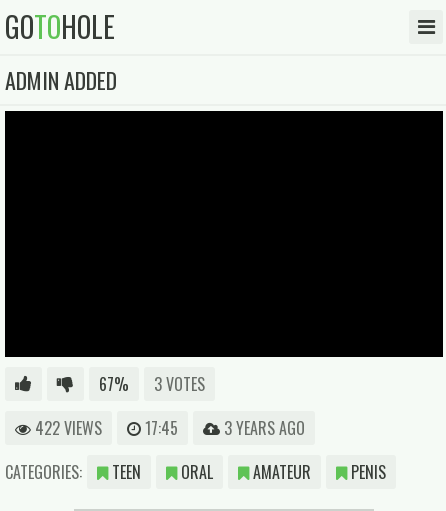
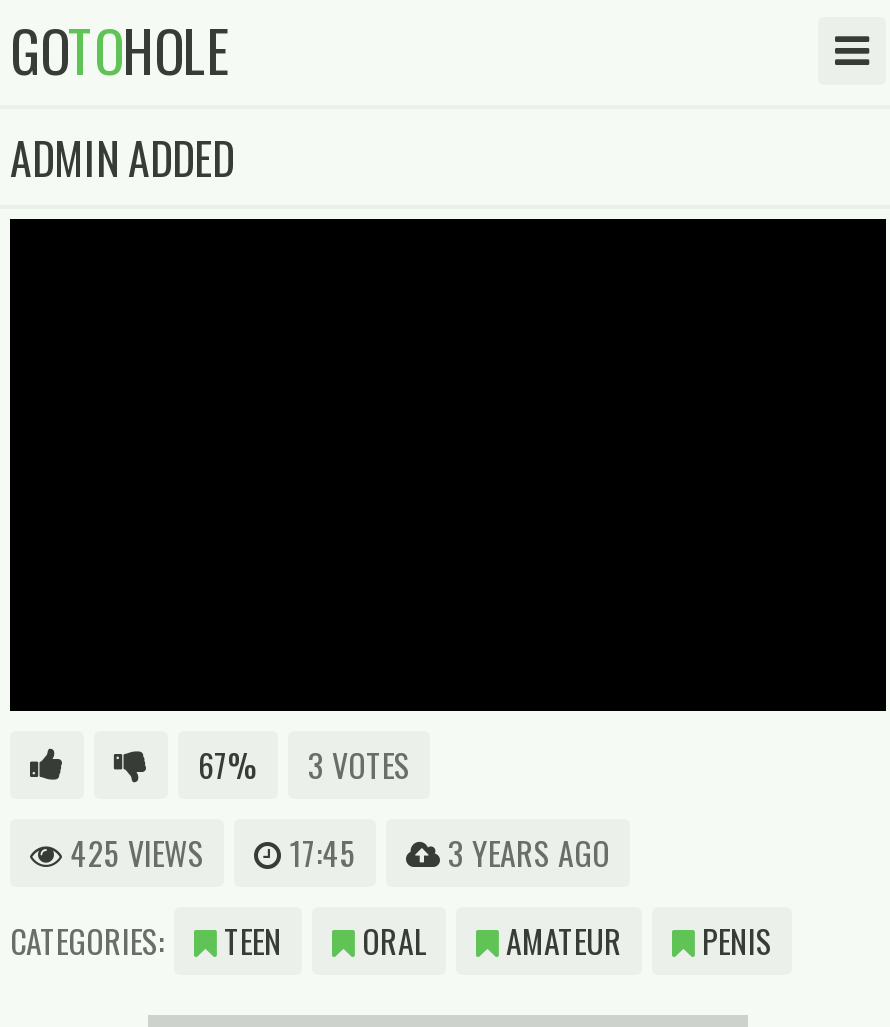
- 422 VIEWS 17:45 3 YEARS AGO
+ 425 VIEWS 17:45 3 YEARS AGO
